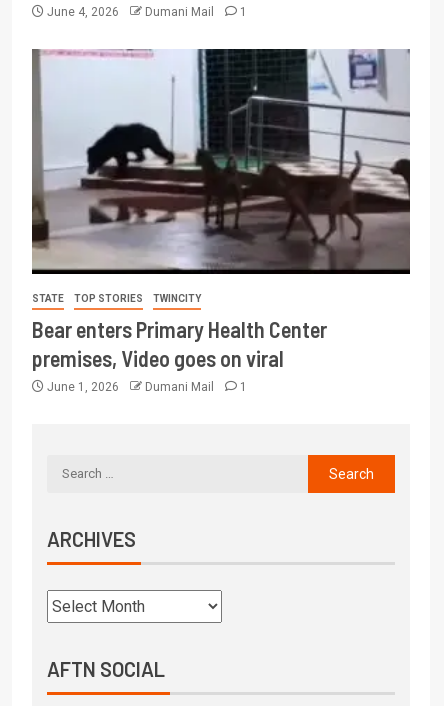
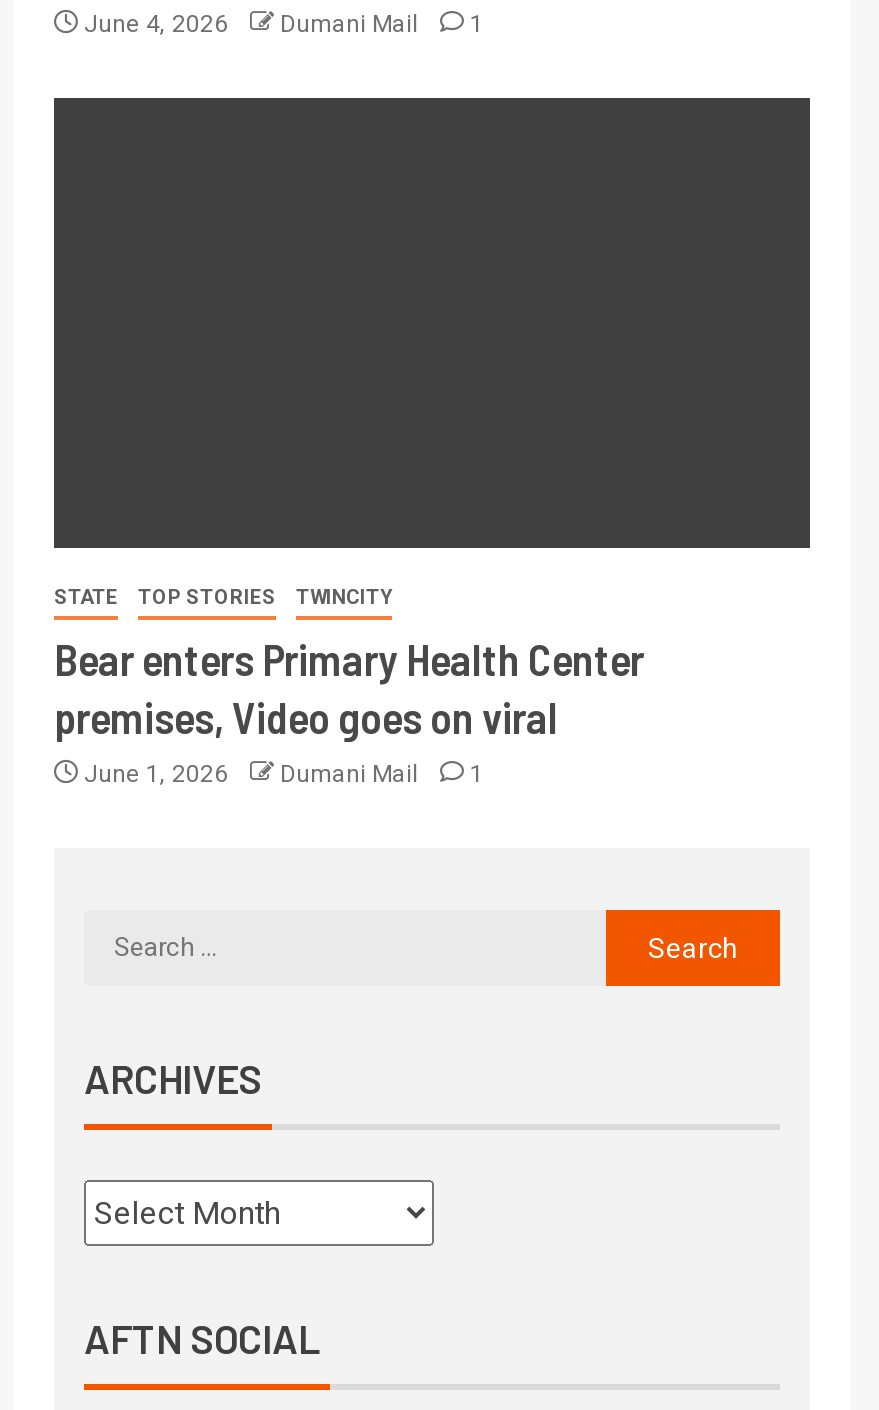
- [image]
